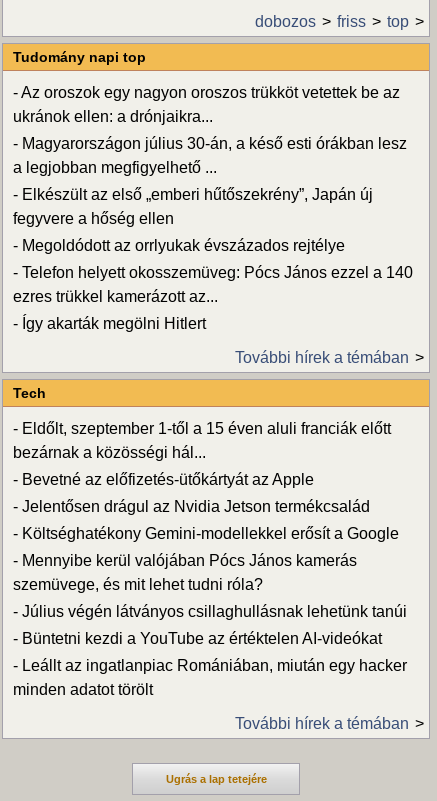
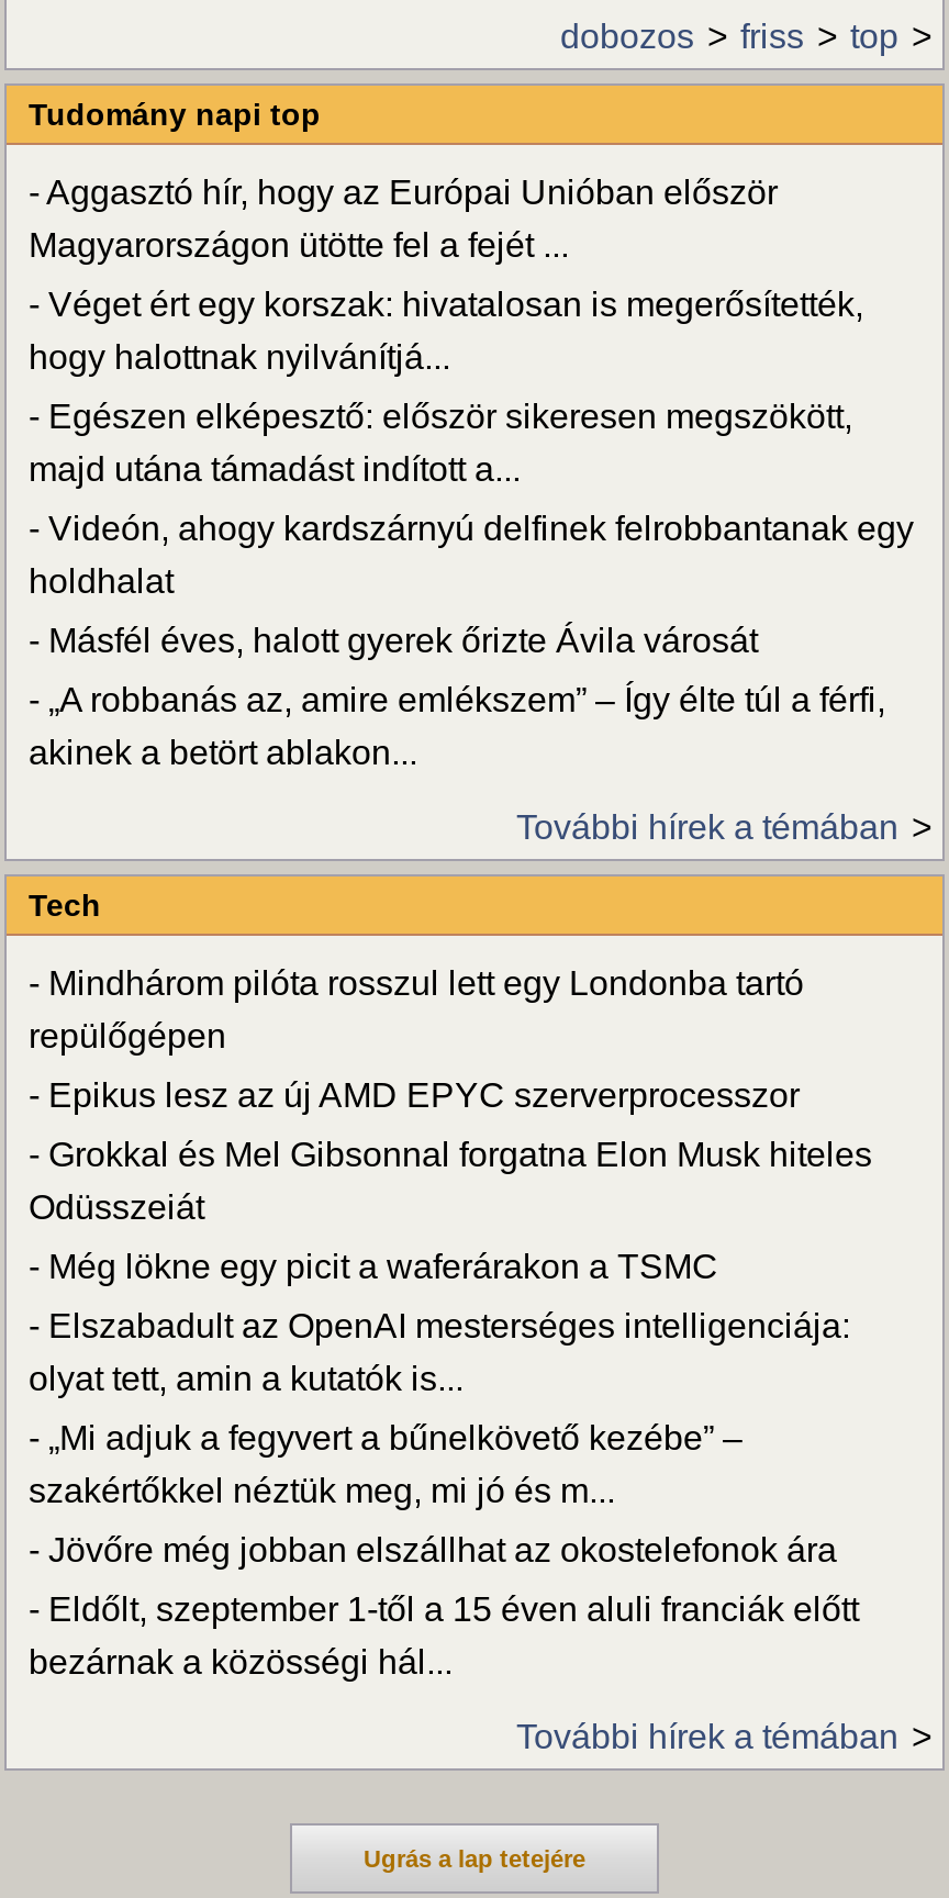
- - Az oroszok egy nagyon oroszos trükköt vetettek be az
- ukránok ellen: a drónjaikra...
+ - Aggasztó hír, hogy az Európai Unióban először
+ Magyarországon ütötte fel a fejét ...

- - Magyarországon július 30-án, a késő esti órákban lesz
- a legjobban megfigyelhető ...
+ - Véget ért egy korszak: hivatalosan is megerősítették,
+ hogy halottnak nyilvánítjá...

- - Elkészült az első „emberi hűtőszekrény”, Japán új
- fegyvere a hőség ellen
+ - Egészen elképesztő: először sikeresen megszökött,
+ majd utána támadást indított a...

- - Megoldódott az orrlyukak évszázados rejtélye
+ - Videón, ahogy kardszárnyú delfinek felrobbantanak egy
+ holdhalat

- - Telefon helyett okosszemüveg: Pócs János ezzel a 140
- ezres trükkel kamerázott az...
+ - Másfél éves, halott gyerek őrizte Ávila városát

- - Így akarták megölni Hitlert
+ - „A robbanás az, amire emlékszem” – Így élte túl a férfi,
+ akinek a betört ablakon...

+ - Mindhárom pilóta rosszul lett egy Londonba tartó
+ repülőgépen
+ - Epikus lesz az új AMD EPYC szerverprocesszor
+ - Grokkal és Mel Gibsonnal forgatna Elon Musk hiteles
+ Odüsszeiát
+ - Még lökne egy picit a waferárakon a TSMC
+ - Elszabadult az OpenAI mesterséges intelligenciája:
+ olyat tett, amin a kutatók is...
+ - „Mi adjuk a fegyvert a bűnelkövető kezébe” –
+ szakértőkkel néztük meg, mi jó és m...
+ - Jövőre még jobban elszállhat az okostelefonok ára

moved down: - Eldőlt, szeptember 1-től a 15 éven aluli franciák előtt | bezárnak a közösségi hál...

- - Bevetné az előfizetés-ütőkártyát az Apple
- - Jelentősen drágul az Nvidia Jetson termékcsalád
- - Költséghatékony Gemini-modellekkel erősít a Google
- - Mennyibe kerül valójában Pócs János kamerás
- szemüvege, és mit lehet tudni róla?
- - Július végén látványos csillaghullásnak lehetünk tanúi
- - Büntetni kezdi a YouTube az értéktelen AI-videókat
- - Leállt az ingatlanpiac Romániában, miután egy hacker
- minden adatot törölt
